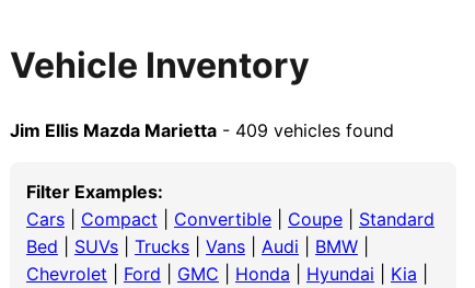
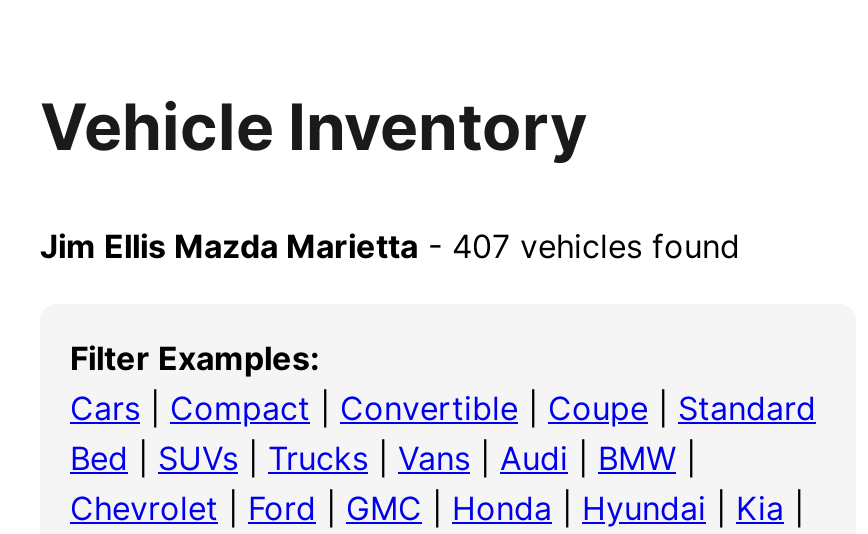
- Jim Ellis Mazda Marietta - 409 vehicles found
+ Jim Ellis Mazda Marietta - 407 vehicles found
